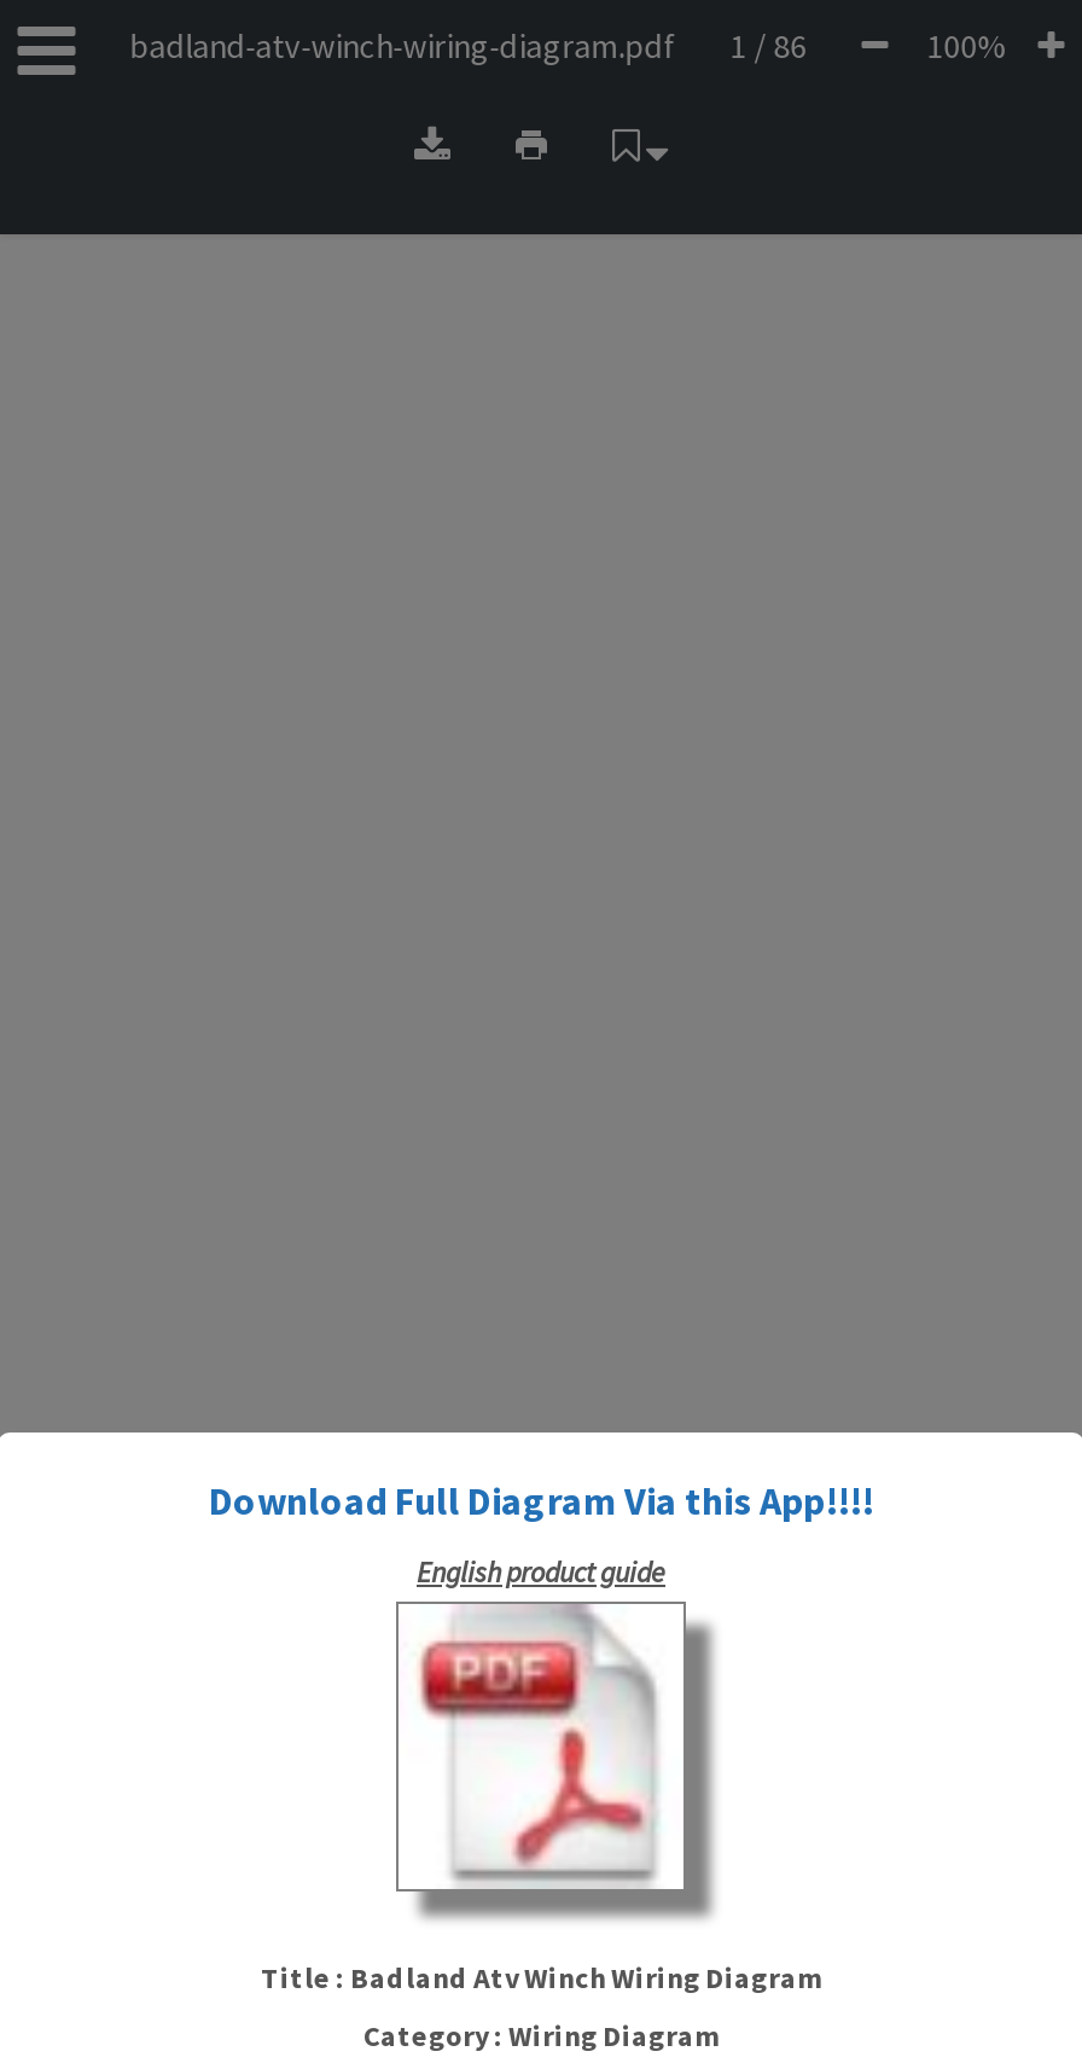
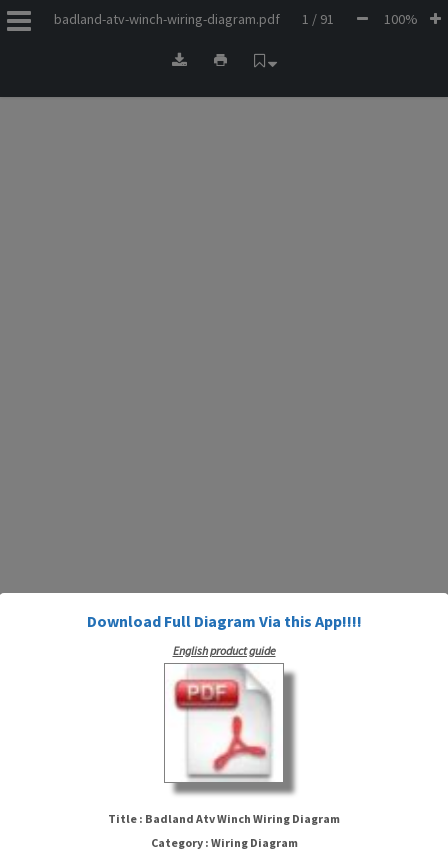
- badland-atv-winch-wiring-diagram.pdf 1 / 86
+ badland-atv-winch-wiring-diagram.pdf 1 / 91
